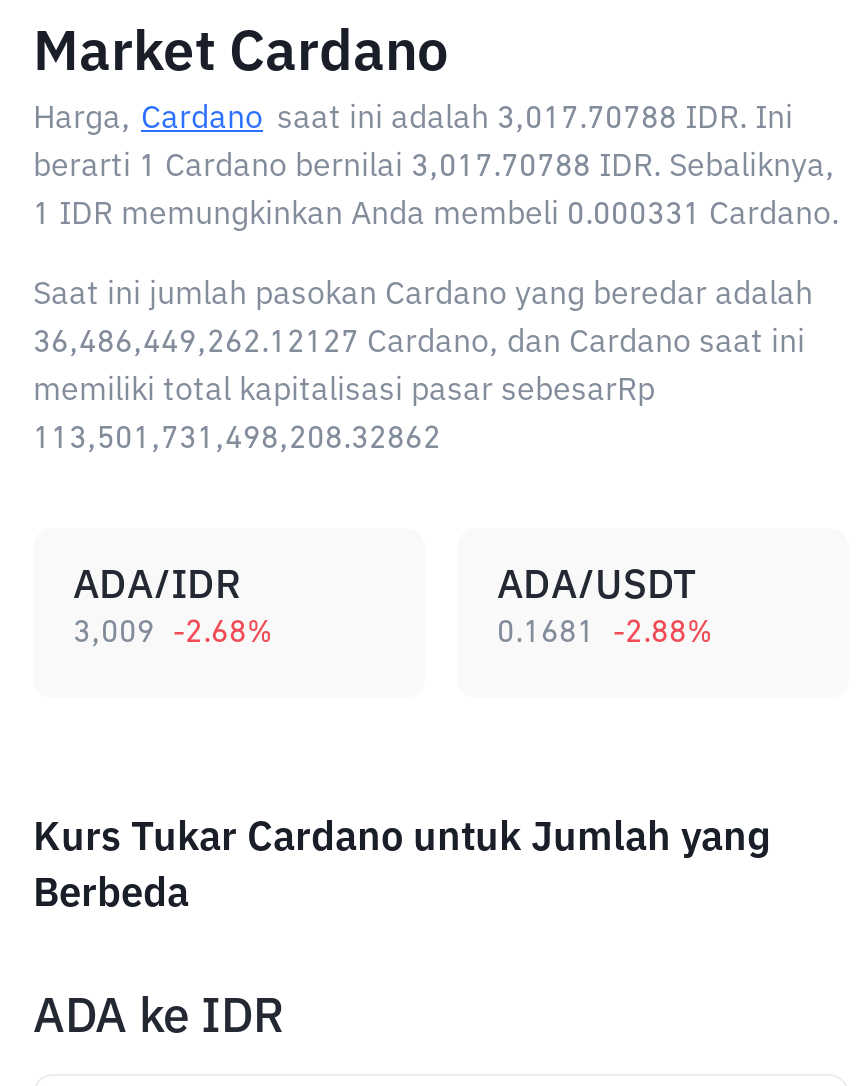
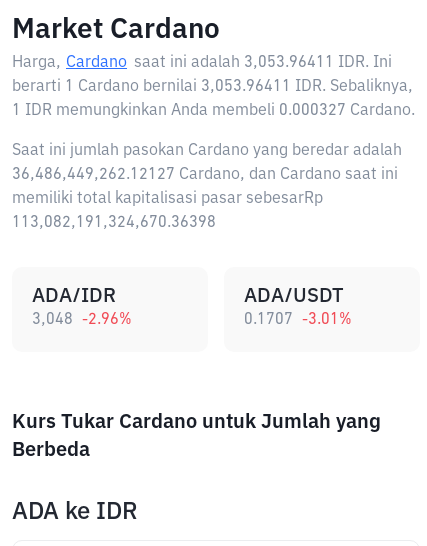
- Harga, Cardano saat ini adalah 3,017.70788 IDR. Ini
+ Harga, Cardano saat ini adalah 3,053.96411 IDR. Ini

- berarti 1 Cardano bernilai 3,017.70788 IDR. Sebaliknya,
+ berarti 1 Cardano bernilai 3,053.96411 IDR. Sebaliknya,

- 1 IDR memungkinkan Anda membeli 0.000331 Cardano.
+ 1 IDR memungkinkan Anda membeli 0.000327 Cardano.

- 113,501,731,498,208.32862
+ 113,082,191,324,670.36398

- 3,009 -2.68%
+ 3,048 -2.96%

- 0.1681 -2.88%
+ 0.1707 -3.01%
